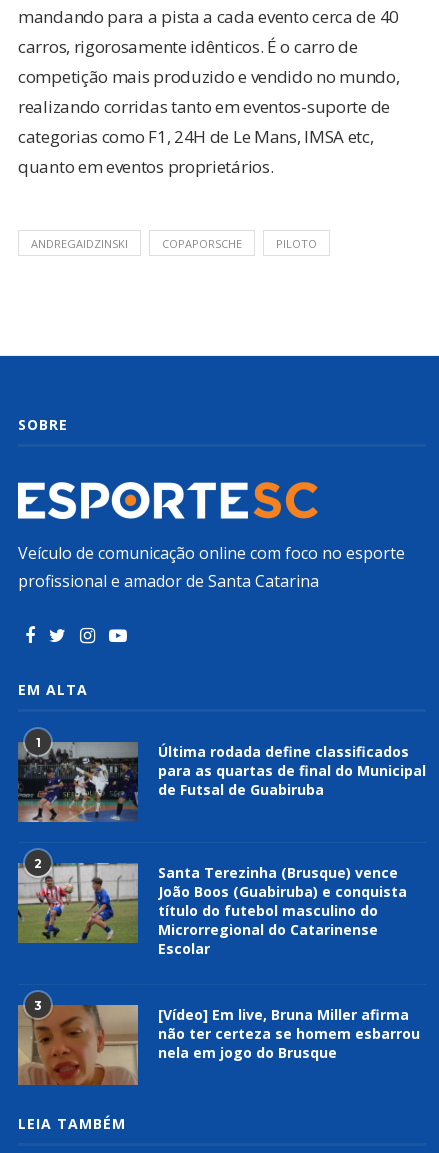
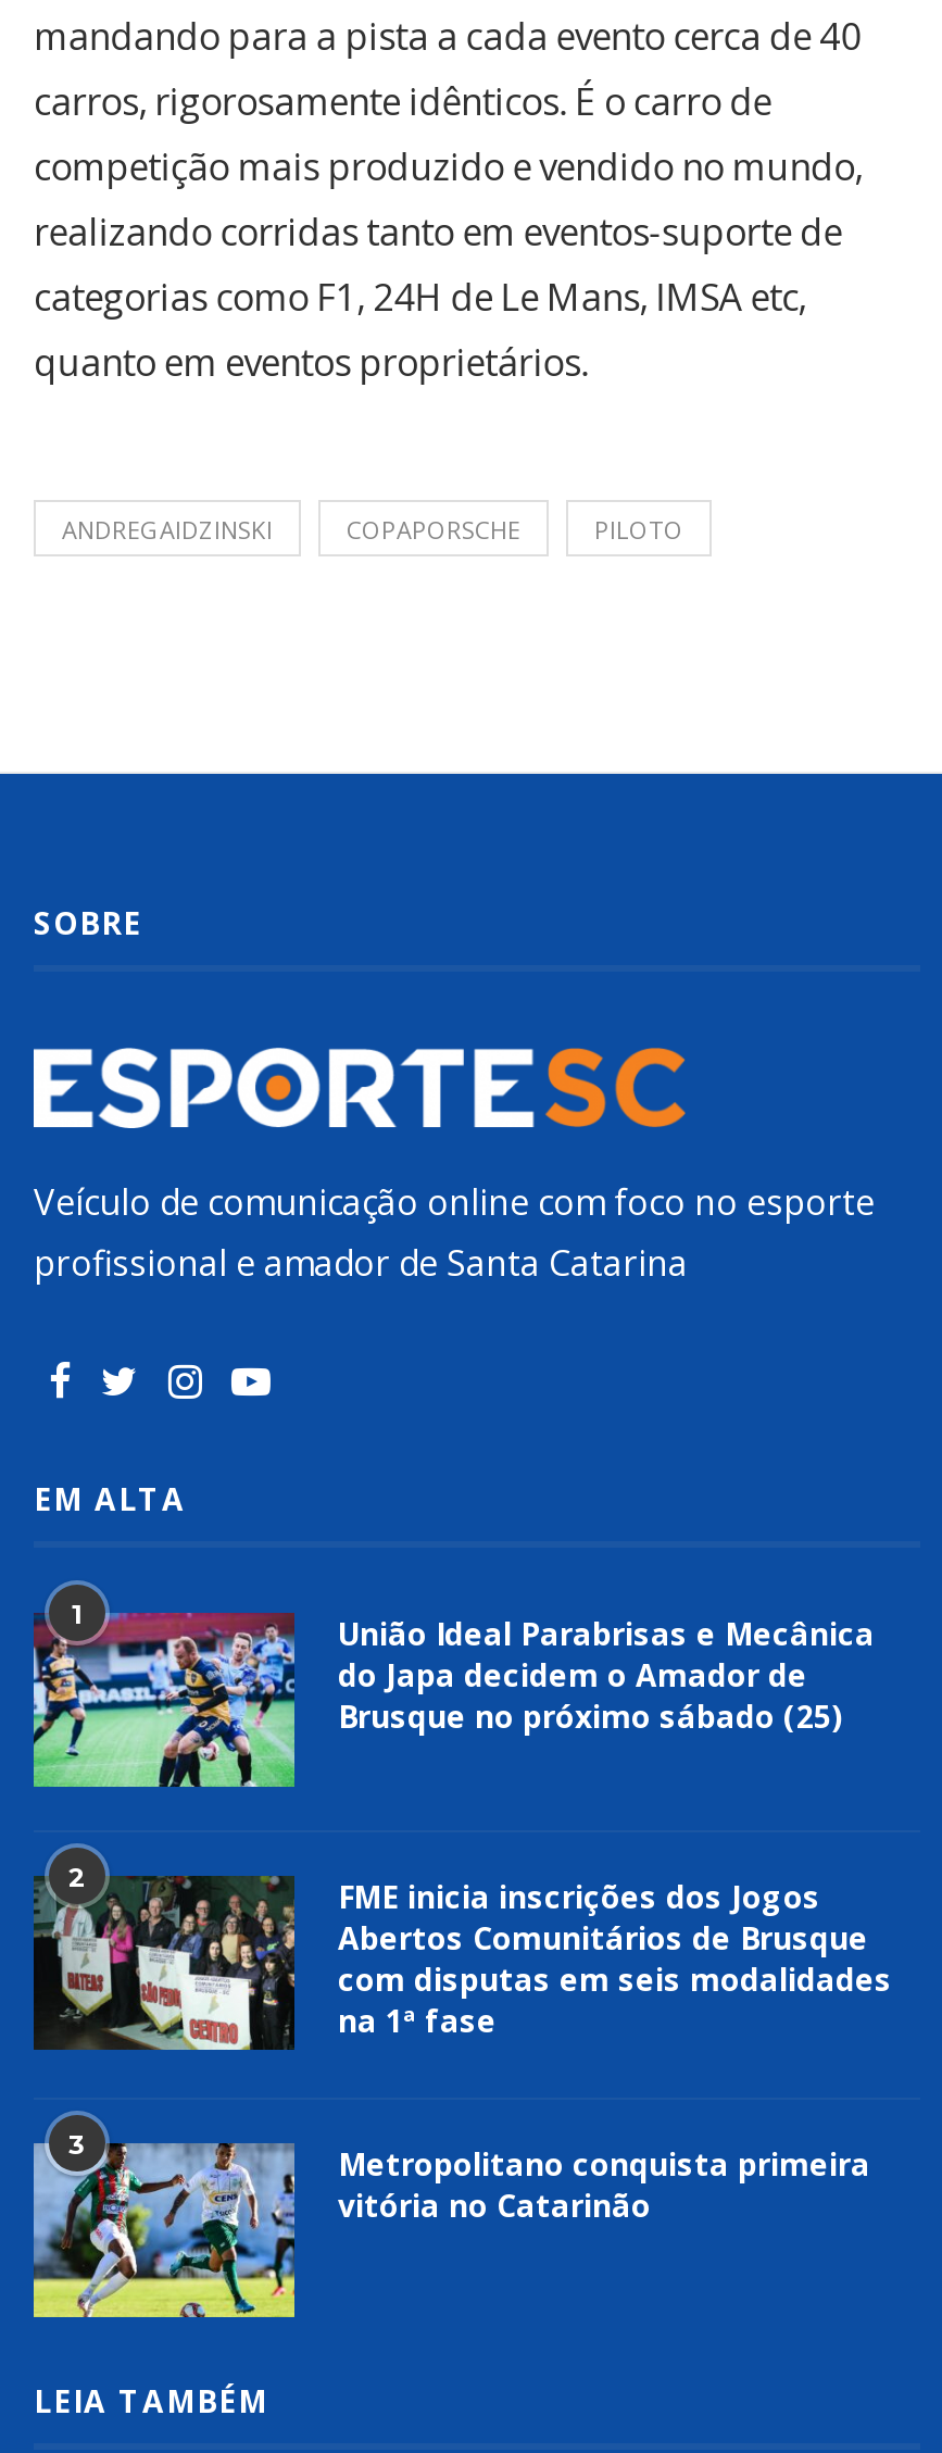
- [image]
- Última rodada define classificados
- para as quartas de final do Municipal
- de Futsal de Guabiruba
+ [image]
+ União Ideal Parabrisas e Mecânica
+ do Japa decidem o Amador de
+ Brusque no próximo sábado (25)

- [image]
- Santa Terezinha (Brusque) vence
- João Boos (Guabiruba) e conquista
- título do futebol masculino do
- Microrregional do Catarinense
- Escolar
+ [image]
+ FME inicia inscrições dos Jogos
+ Abertos Comunitários de Brusque
+ com disputas em seis modalidades
+ na 1ª fase

- [image]
- [Vídeo] Em live, Bruna Miller afirma
- não ter certeza se homem esbarrou
- nela em jogo do Brusque
+ [image]
+ Metropolitano conquista primeira
+ vitória no Catarinão
